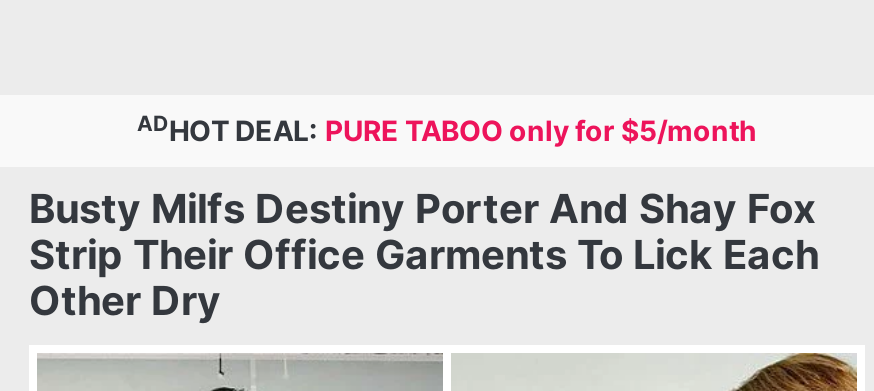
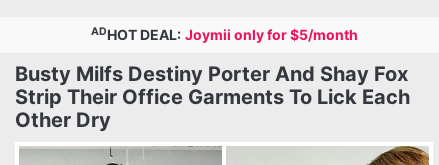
- ADHOT DEAL: PURE TABOO only for $5/month
+ ADHOT DEAL: Joymii only for $5/month
